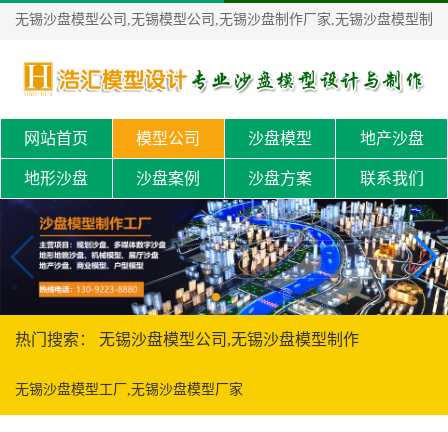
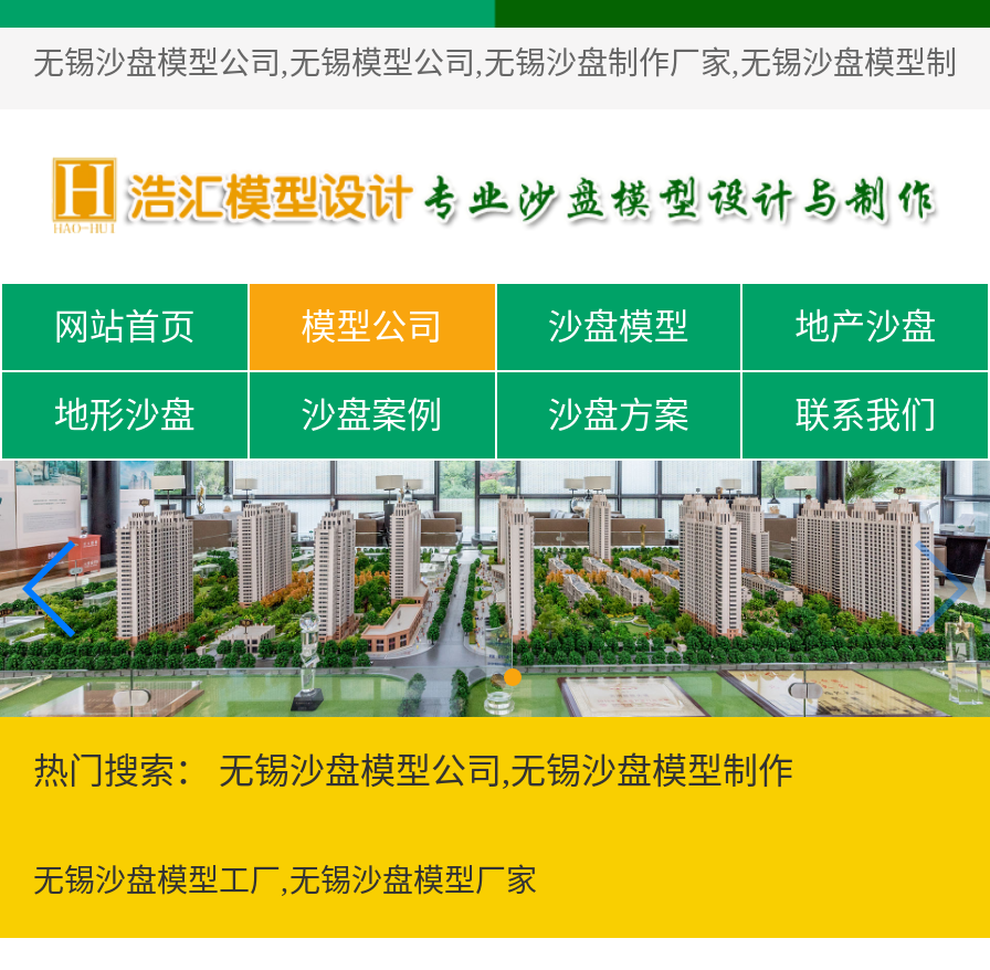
- [image]
+ [image]
